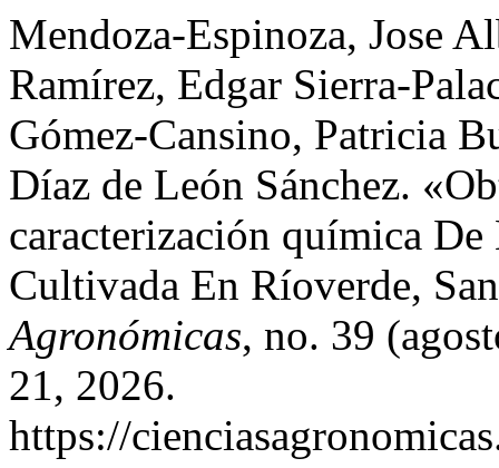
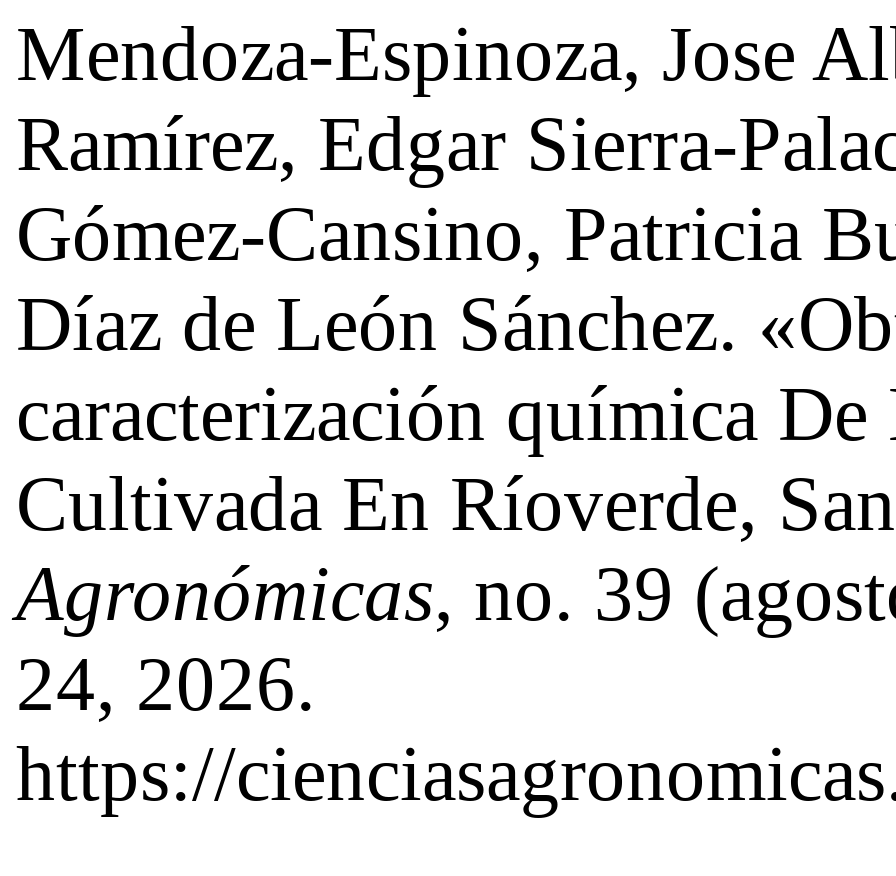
- 21, 2026.
+ 24, 2026.
